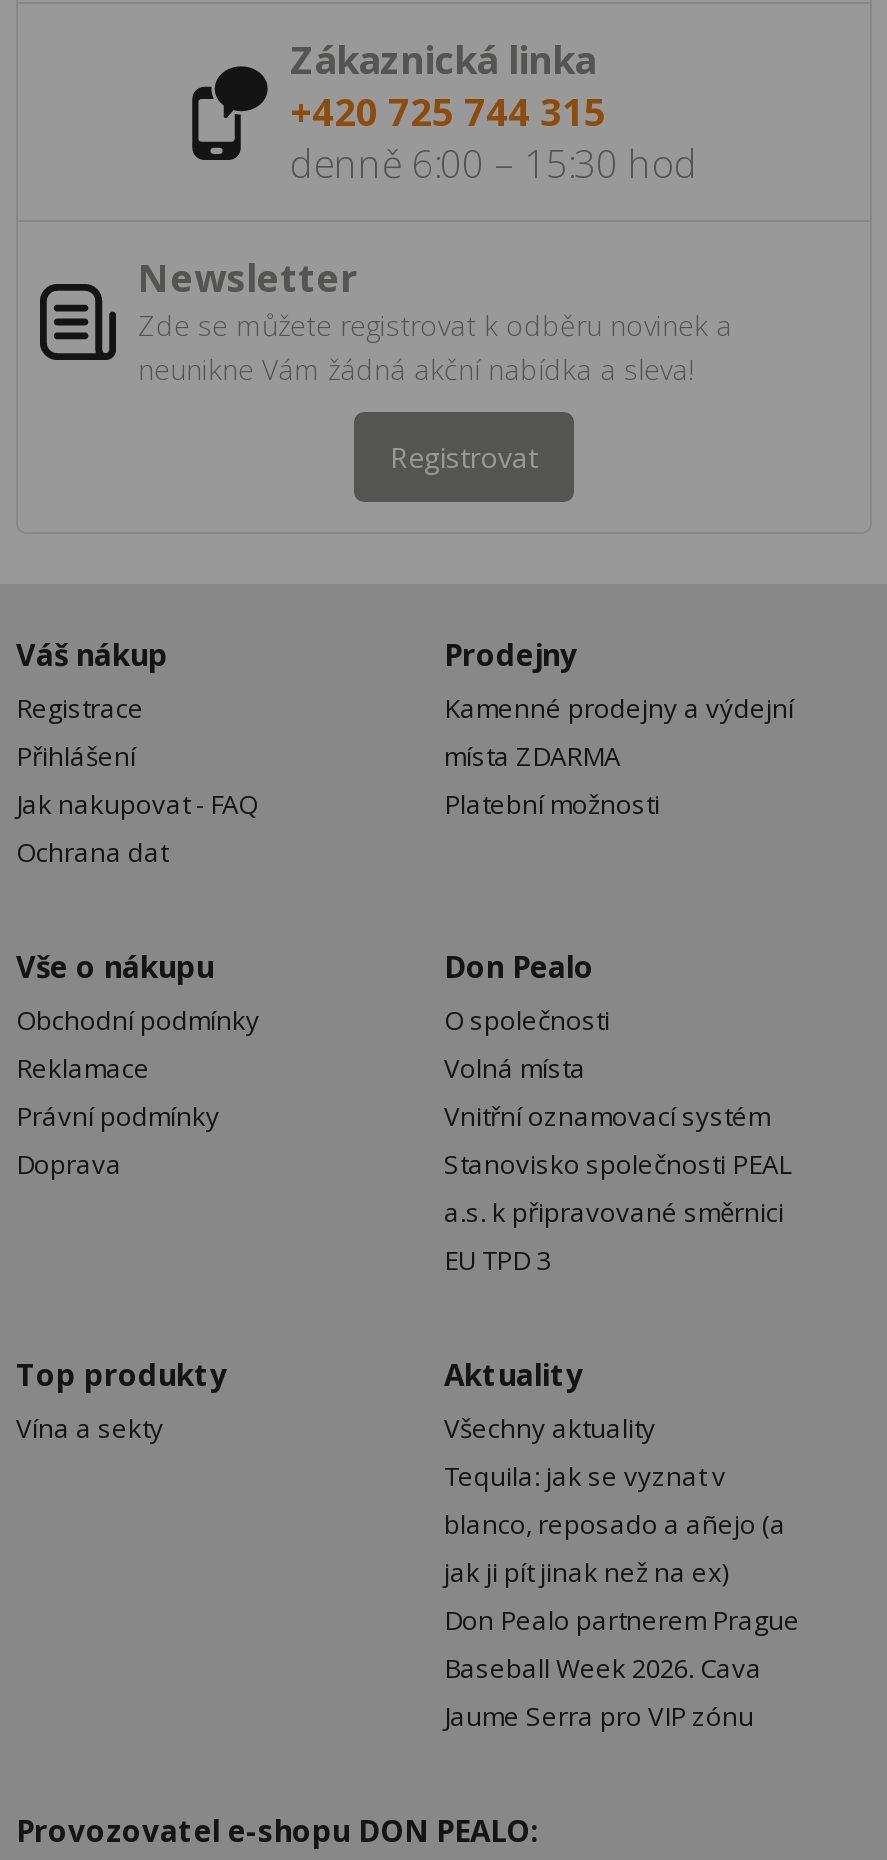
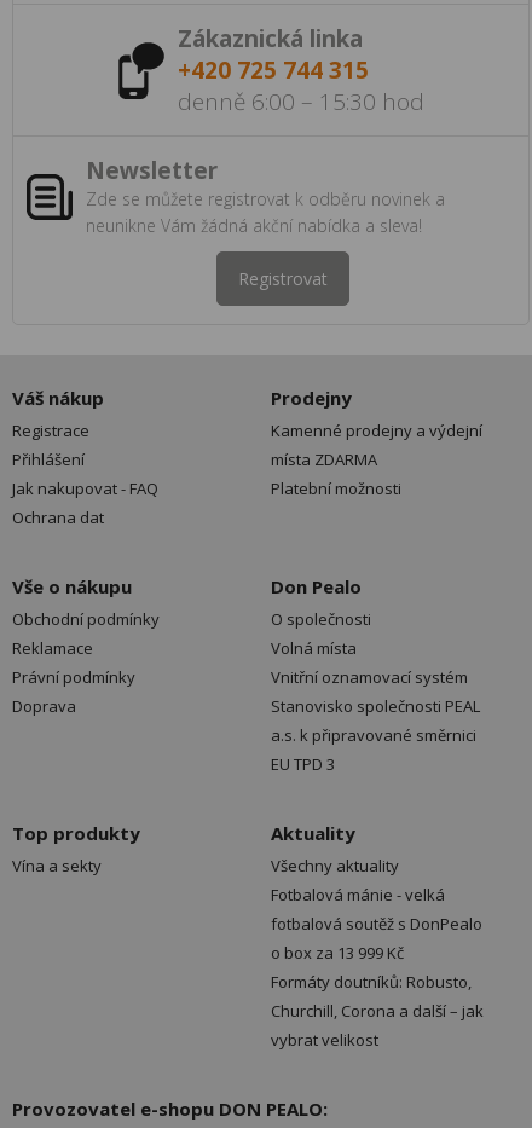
- Tequila: jak se vyznat v
- blanco, reposado a añejo (a
- jak ji pít jinak než na ex)
- Don Pealo partnerem Prague
- Baseball Week 2026. Cava
- Jaume Serra pro VIP zónu
+ Fotbalová mánie - velká
+ fotbalová soutěž s DonPealo
+ o box za 13 999 Kč
+ Formáty doutníků: Robusto,
+ Churchill, Corona a další – jak
+ vybrat velikost
